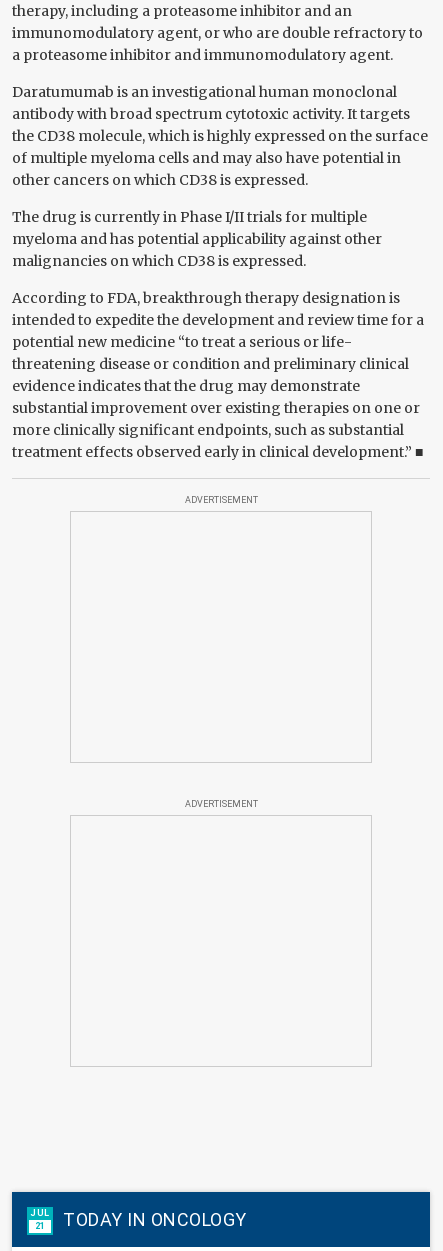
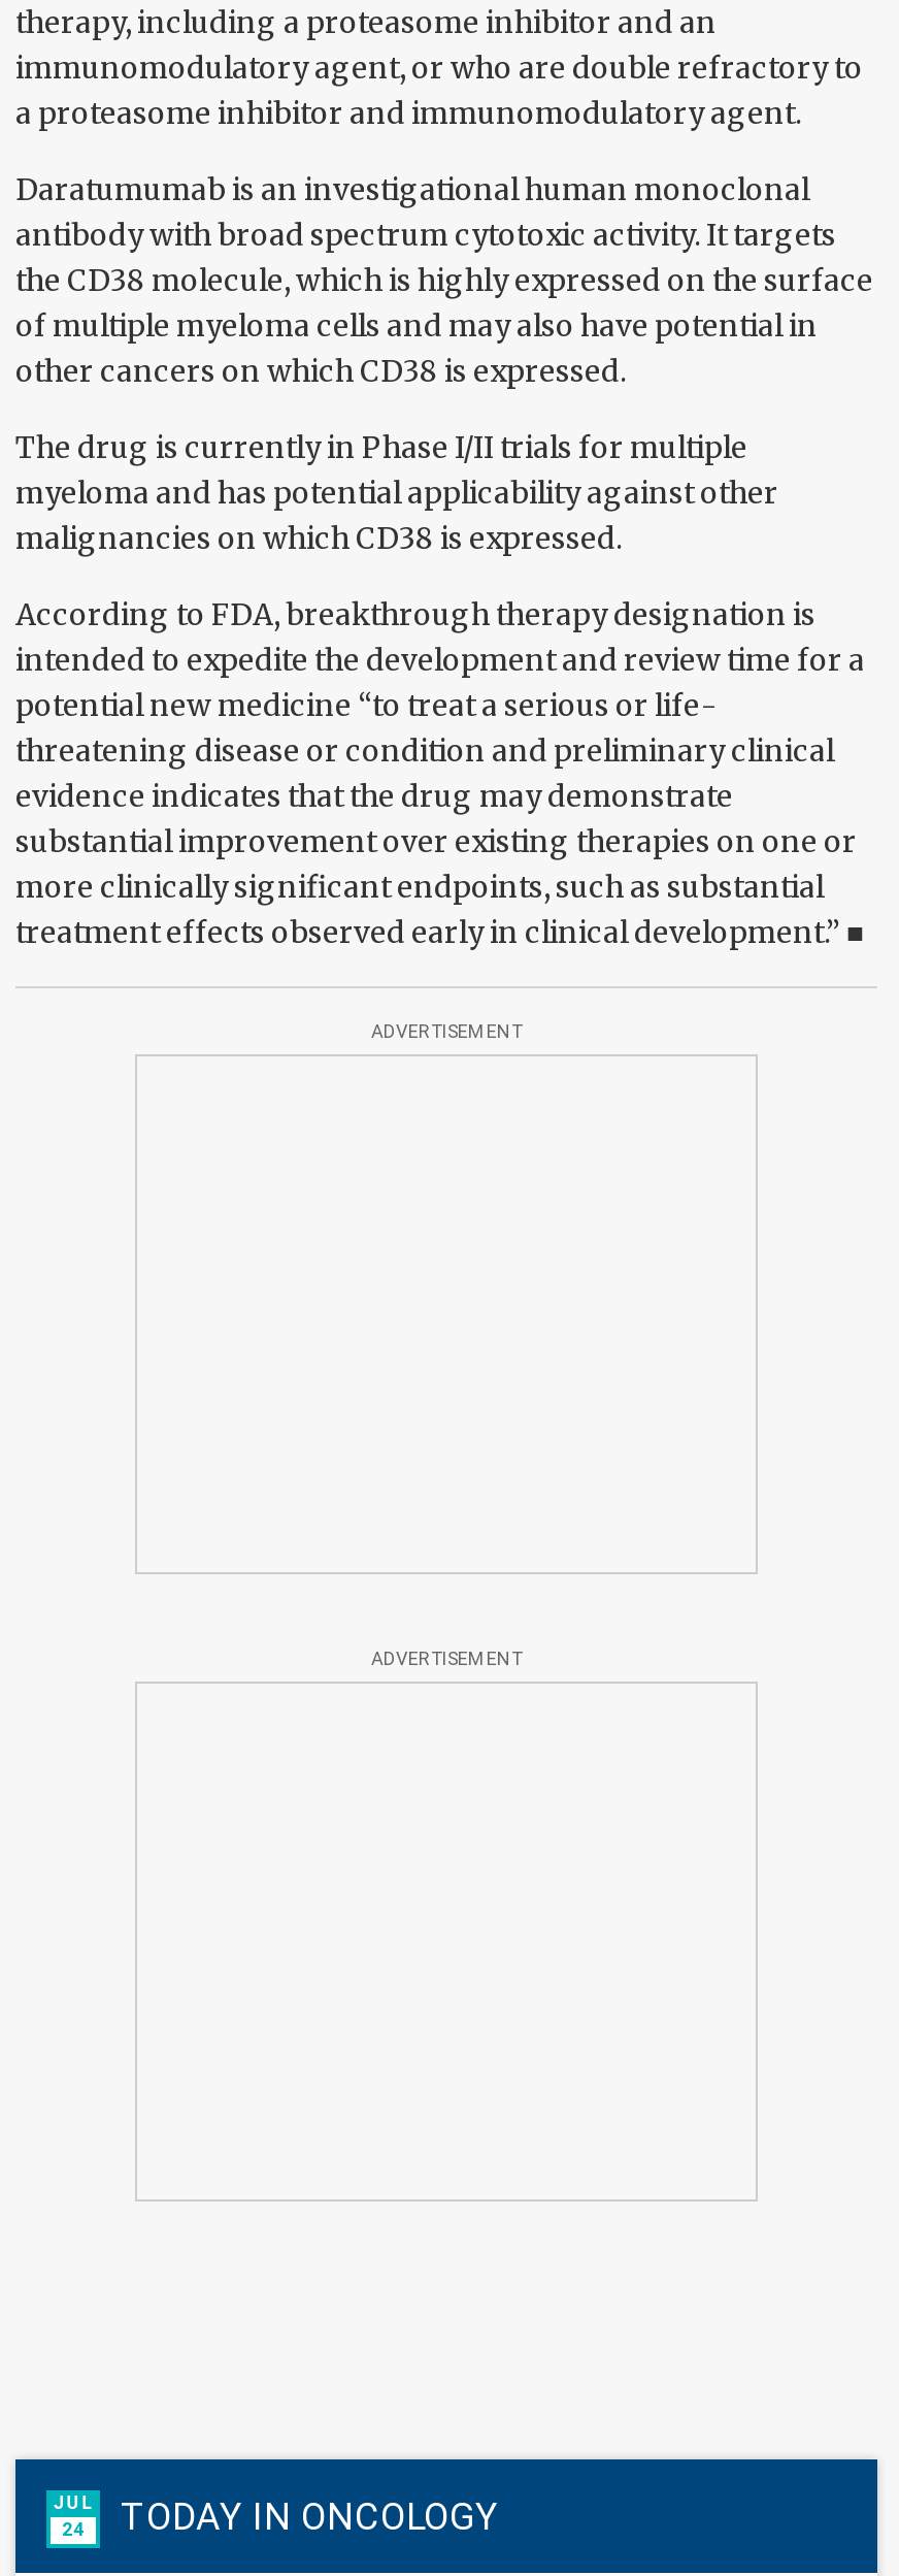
- JUL 21 TODAY IN ONCOLOGY
+ JUL 24 TODAY IN ONCOLOGY
